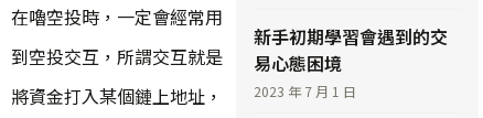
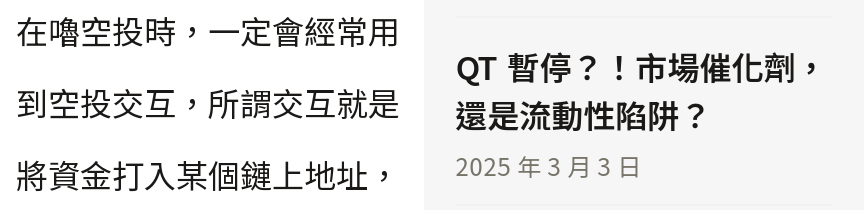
- 新手初期學習會遇到的交
- 易心態困境
- 2023 年 7 月 1 日
+ QT 暫停？！市場催化劑，
+ 還是流動性陷阱？
+ 2025 年 3 月 3 日
